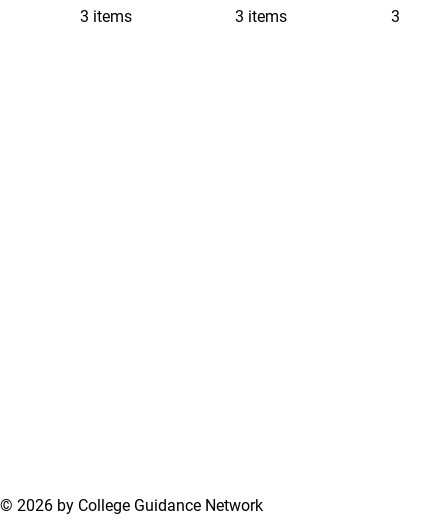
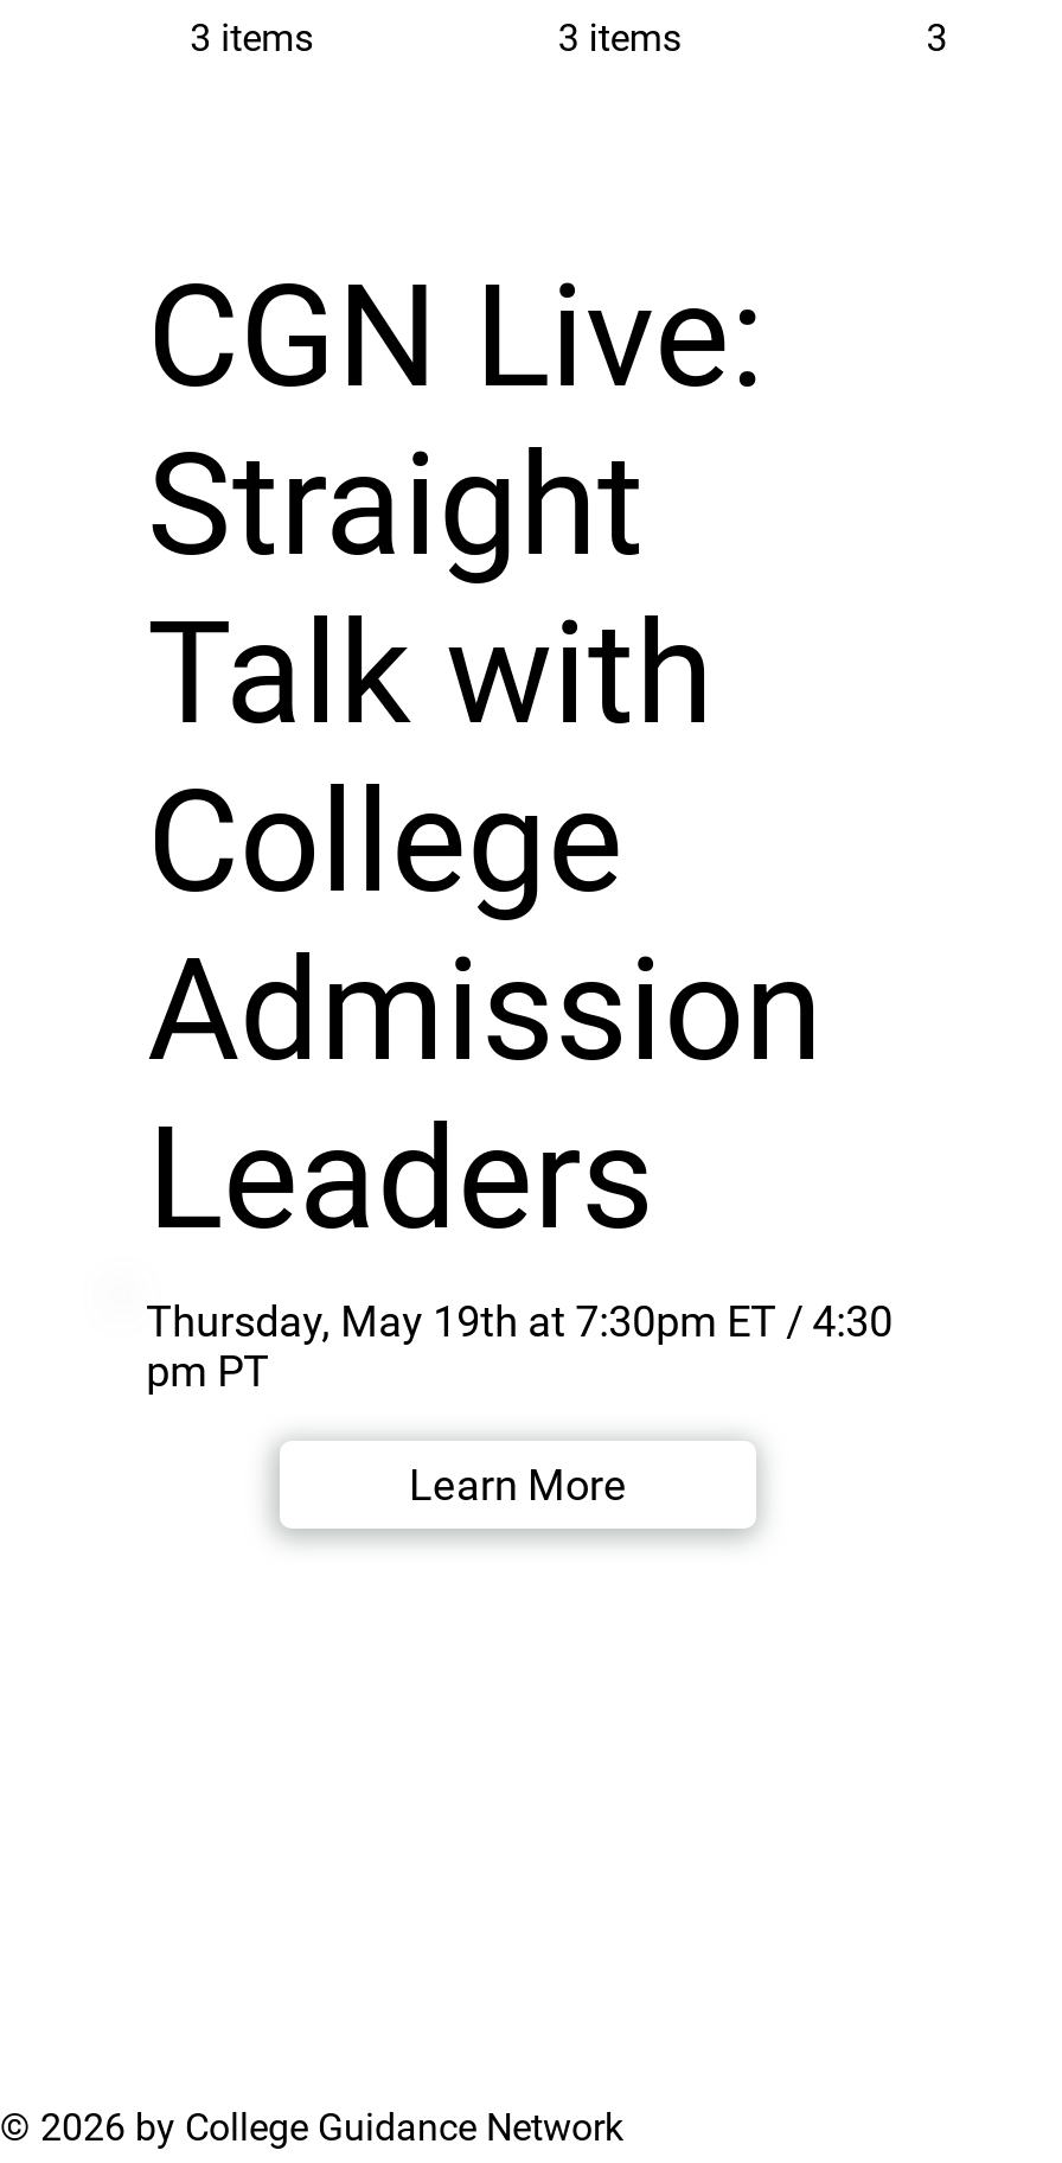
+ CGN Live:
+ Straight
+ Talk with
+ College
+ Admission
+ Leaders
+ Thursday, May 19th at 7:30pm ET / 4:30
+ pm PT

+ Learn More
